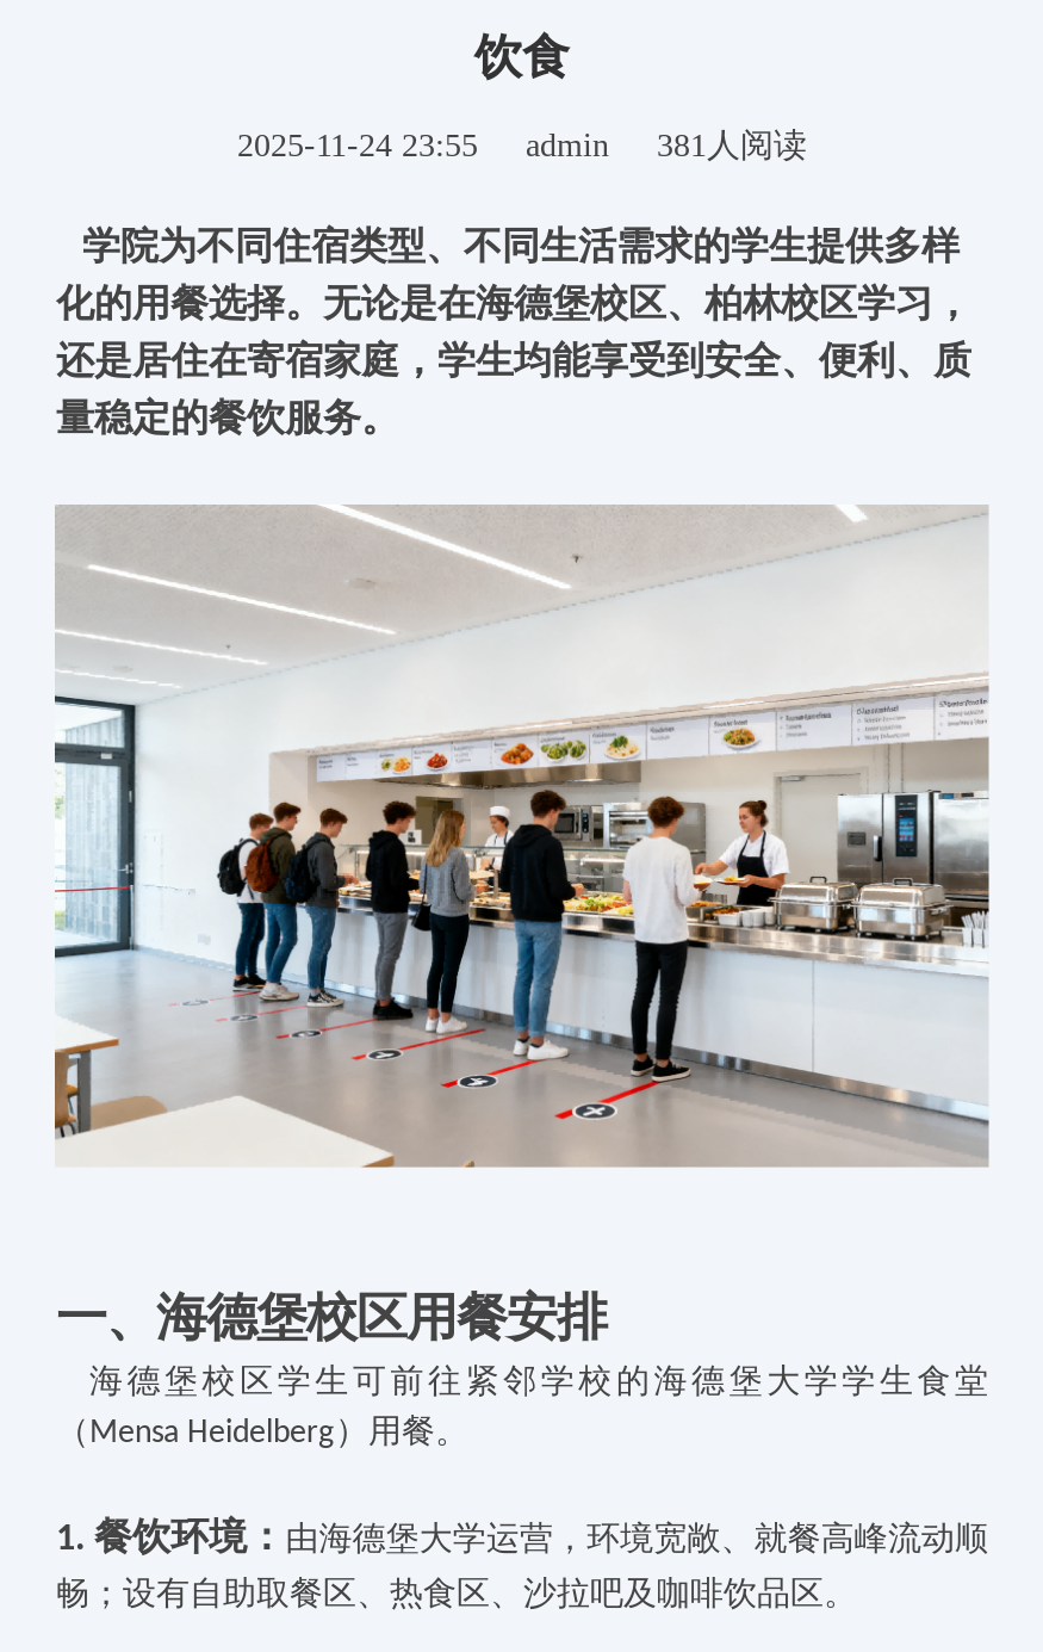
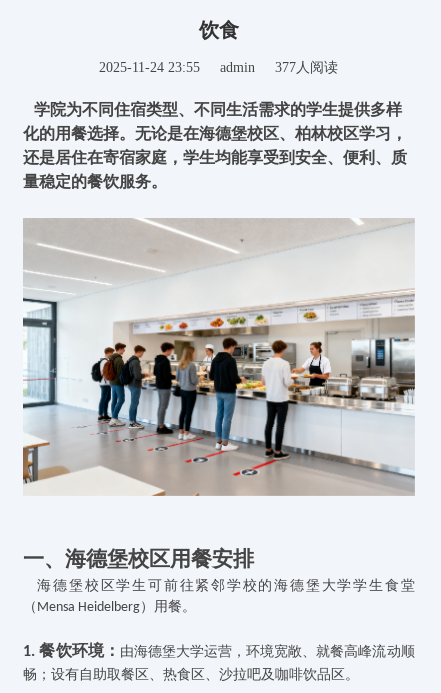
- 2025-11-24 23:55 admin 381人阅读
+ 2025-11-24 23:55 admin 377人阅读
